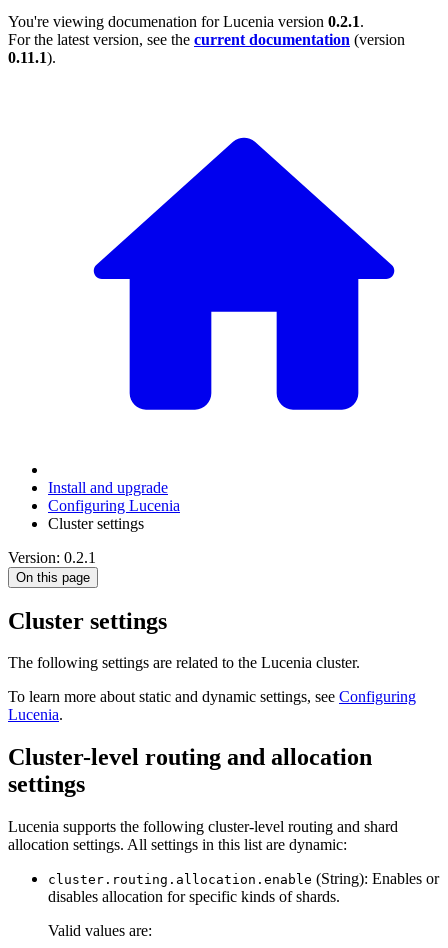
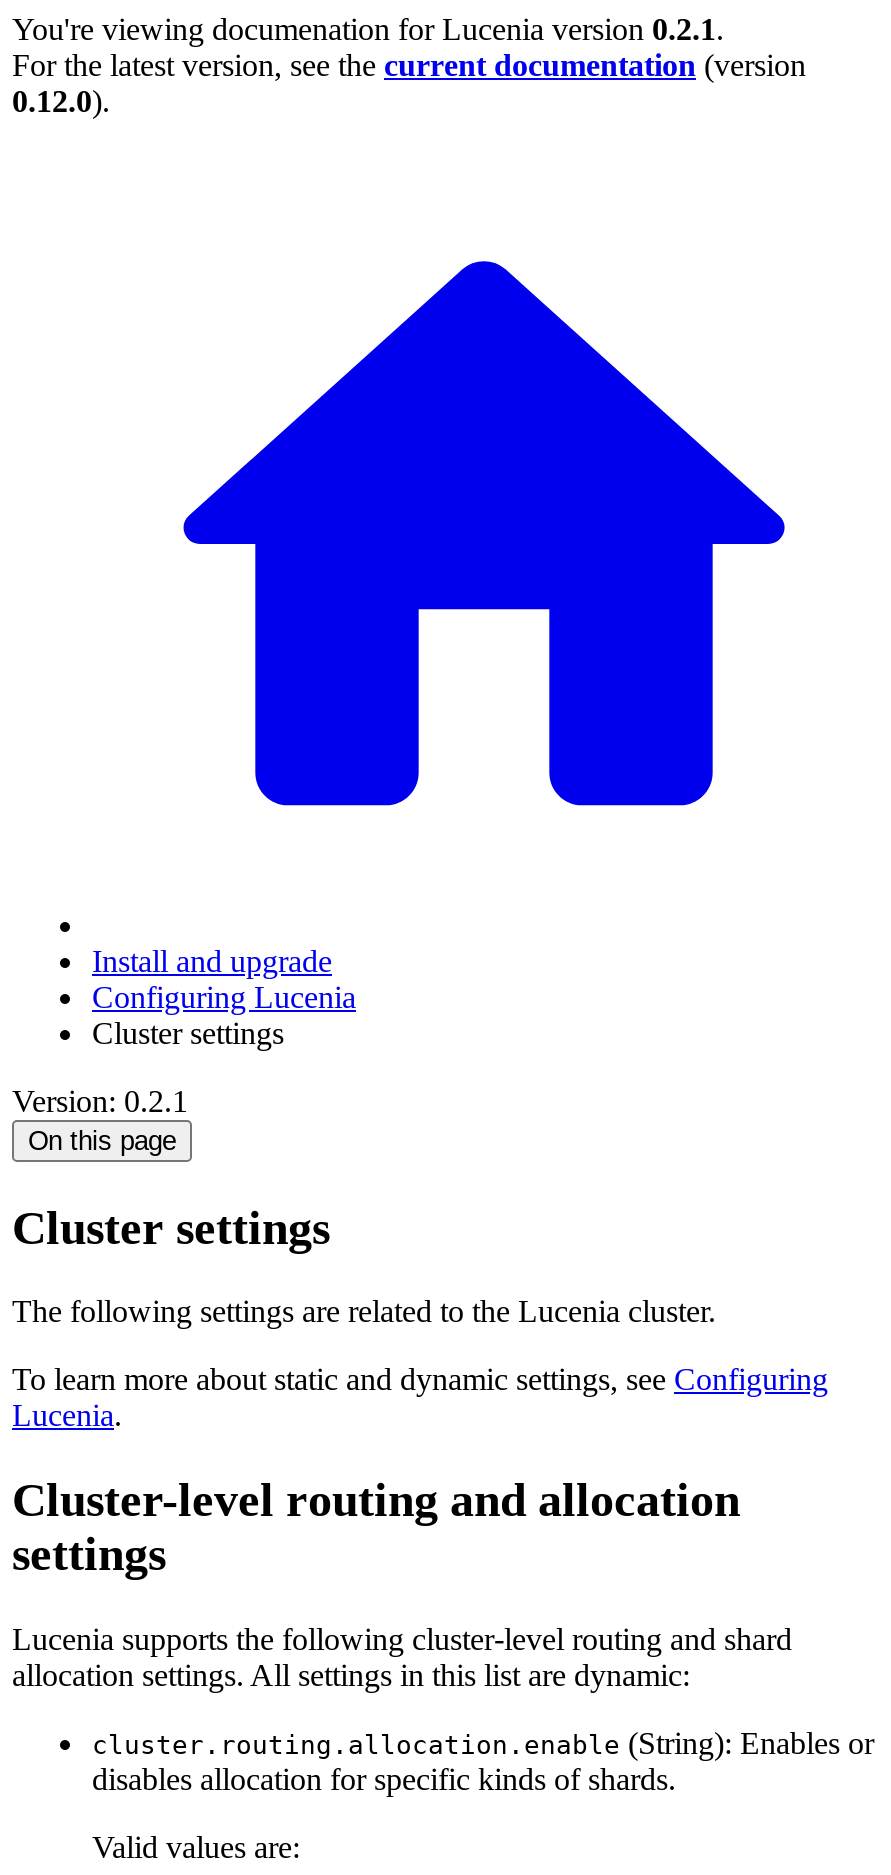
- 0.11.1).
+ 0.12.0).
